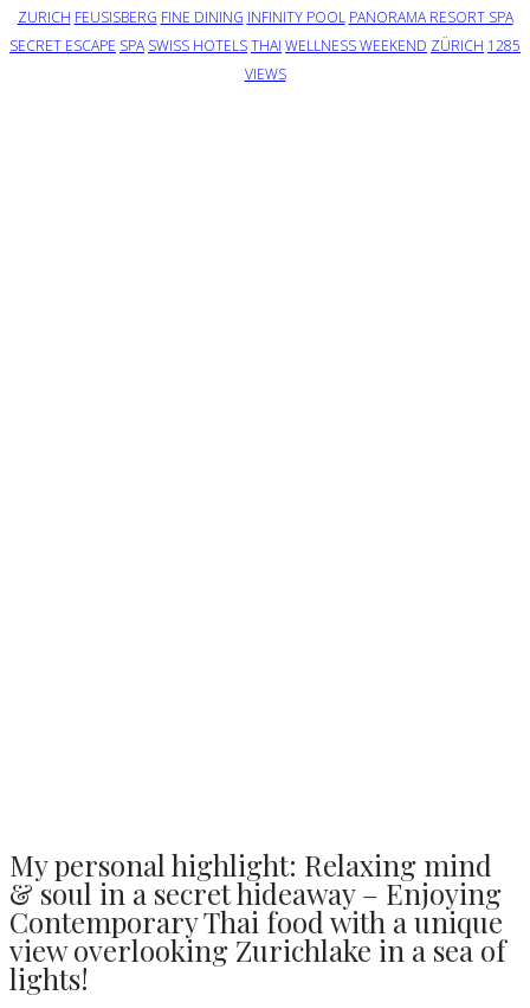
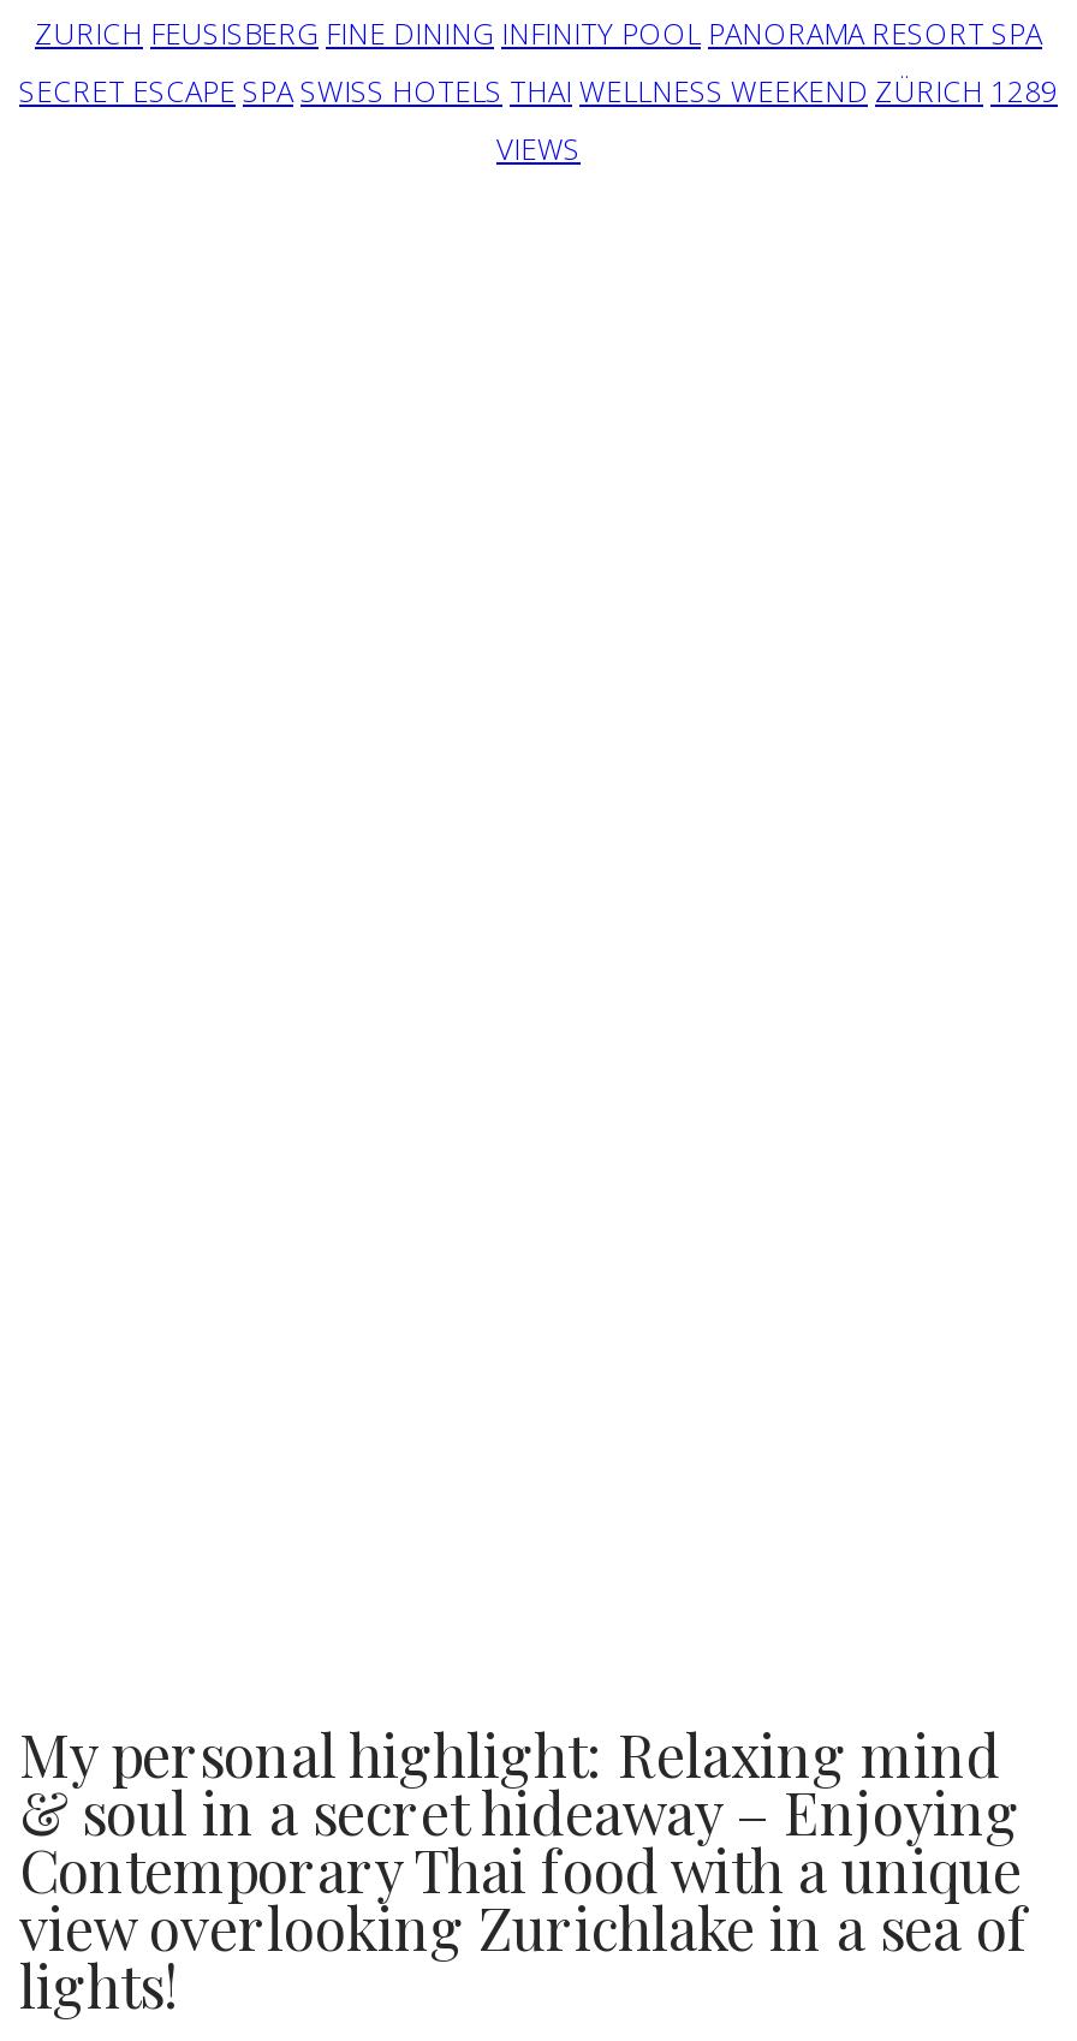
- SECRET ESCAPE SPA SWISS HOTELS THAI WELLNESS WEEKEND ZÜRICH 1285
+ SECRET ESCAPE SPA SWISS HOTELS THAI WELLNESS WEEKEND ZÜRICH 1289
